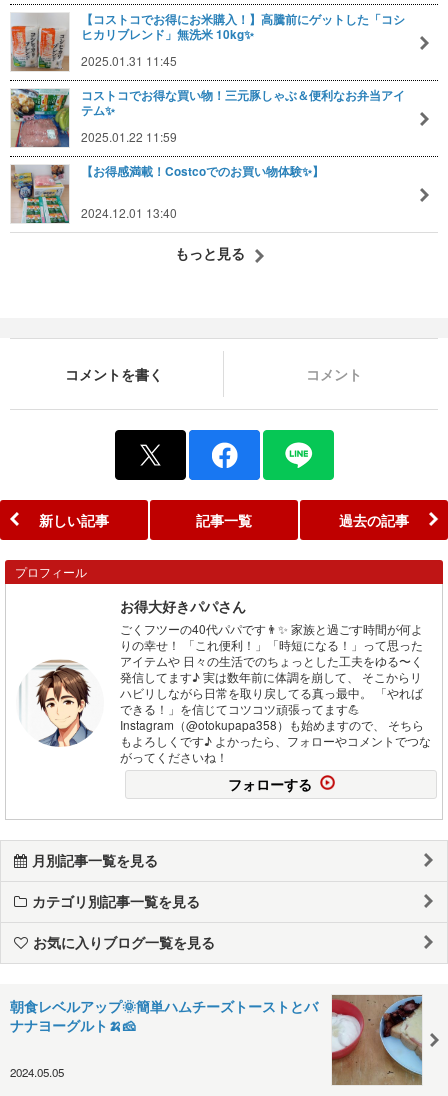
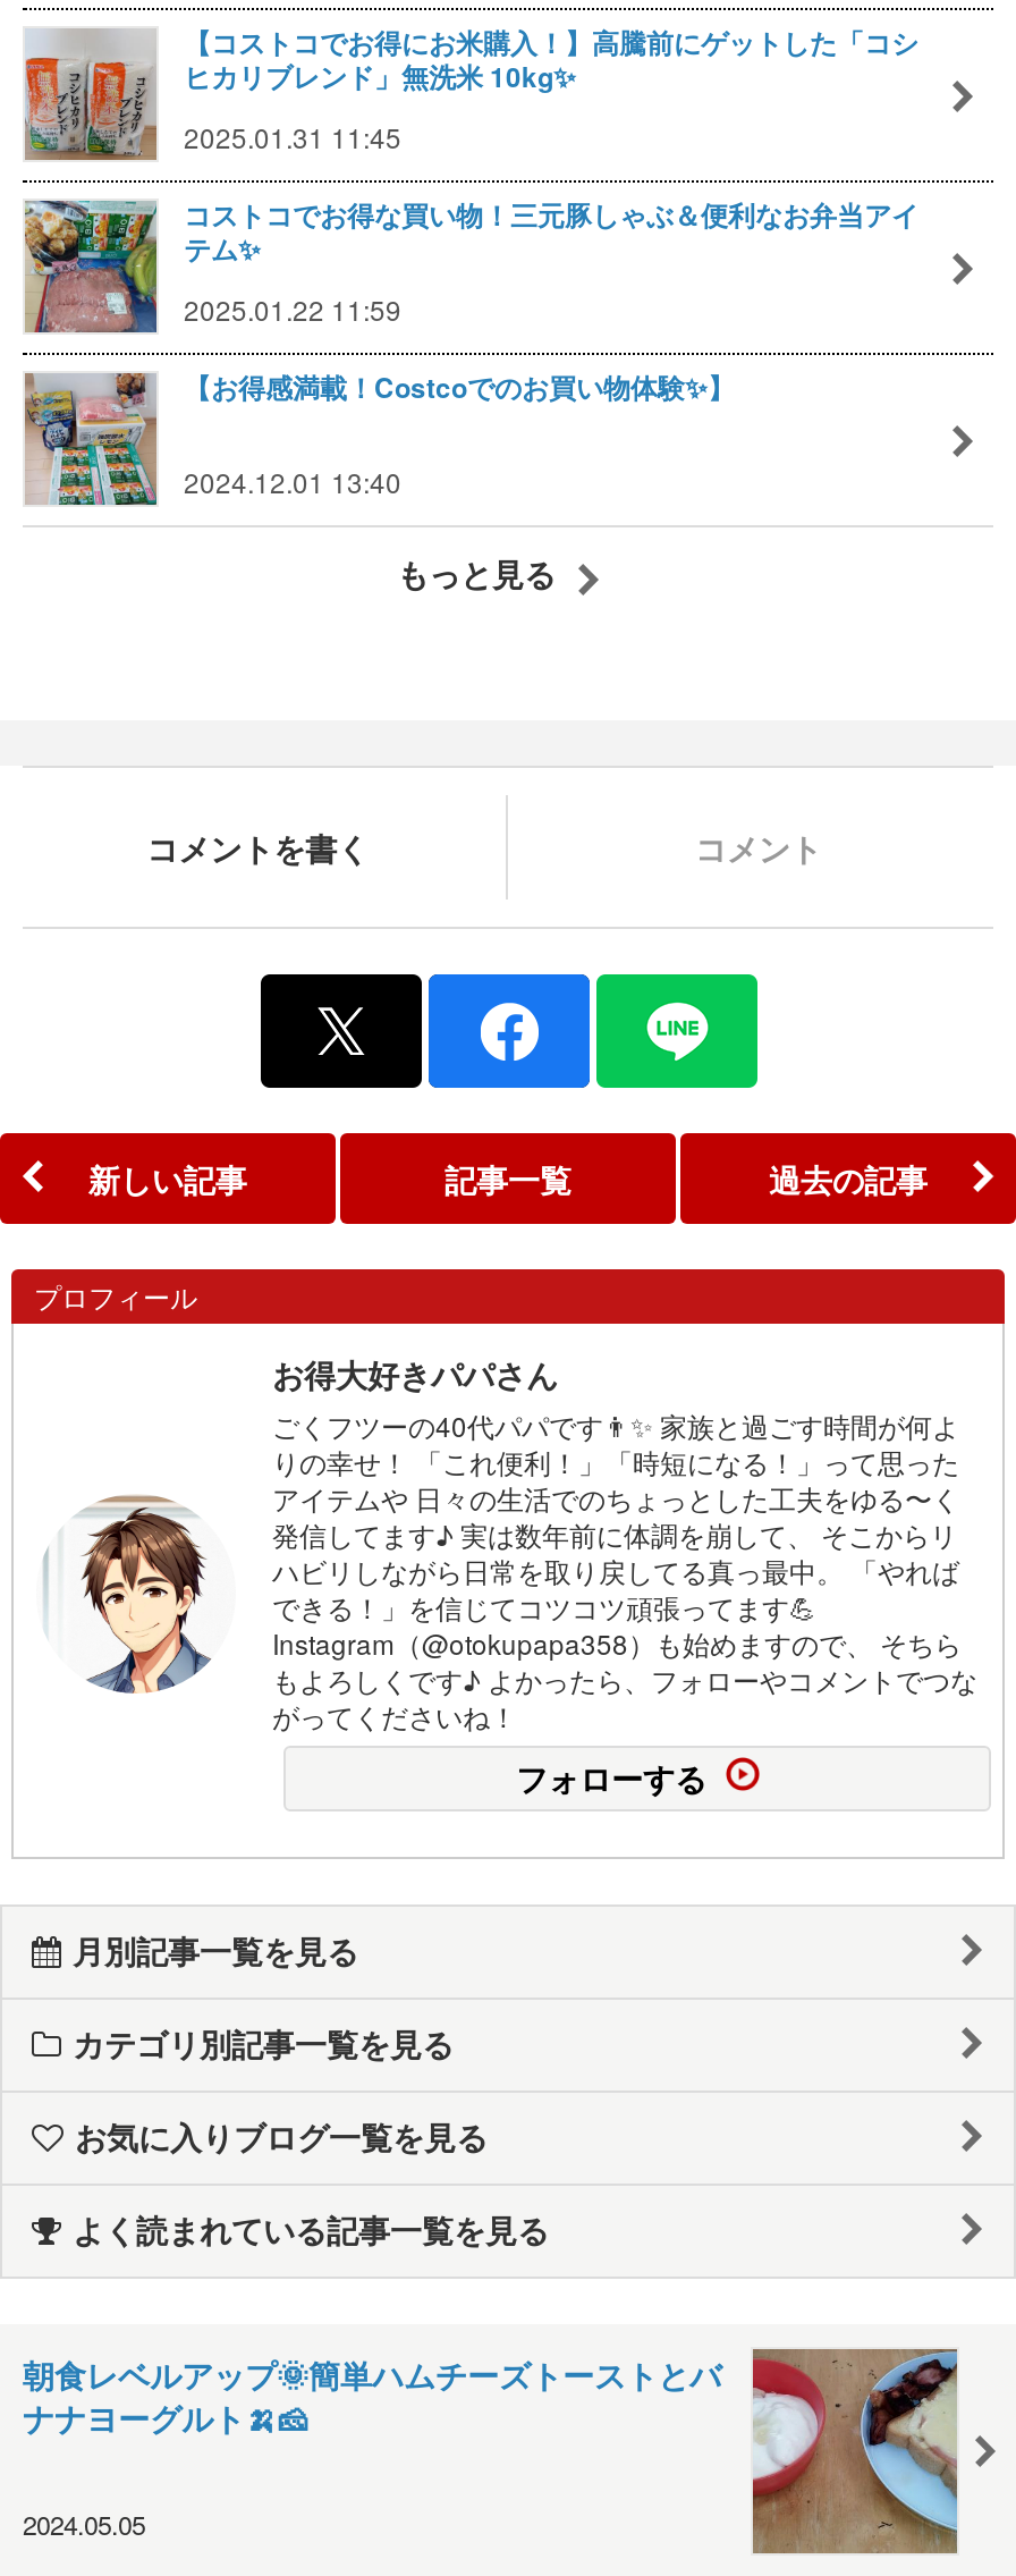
+ よく読まれている記事一覧を見る
